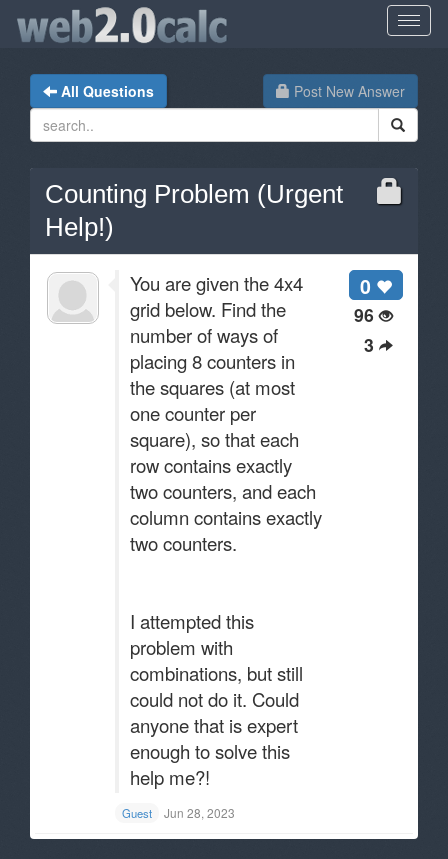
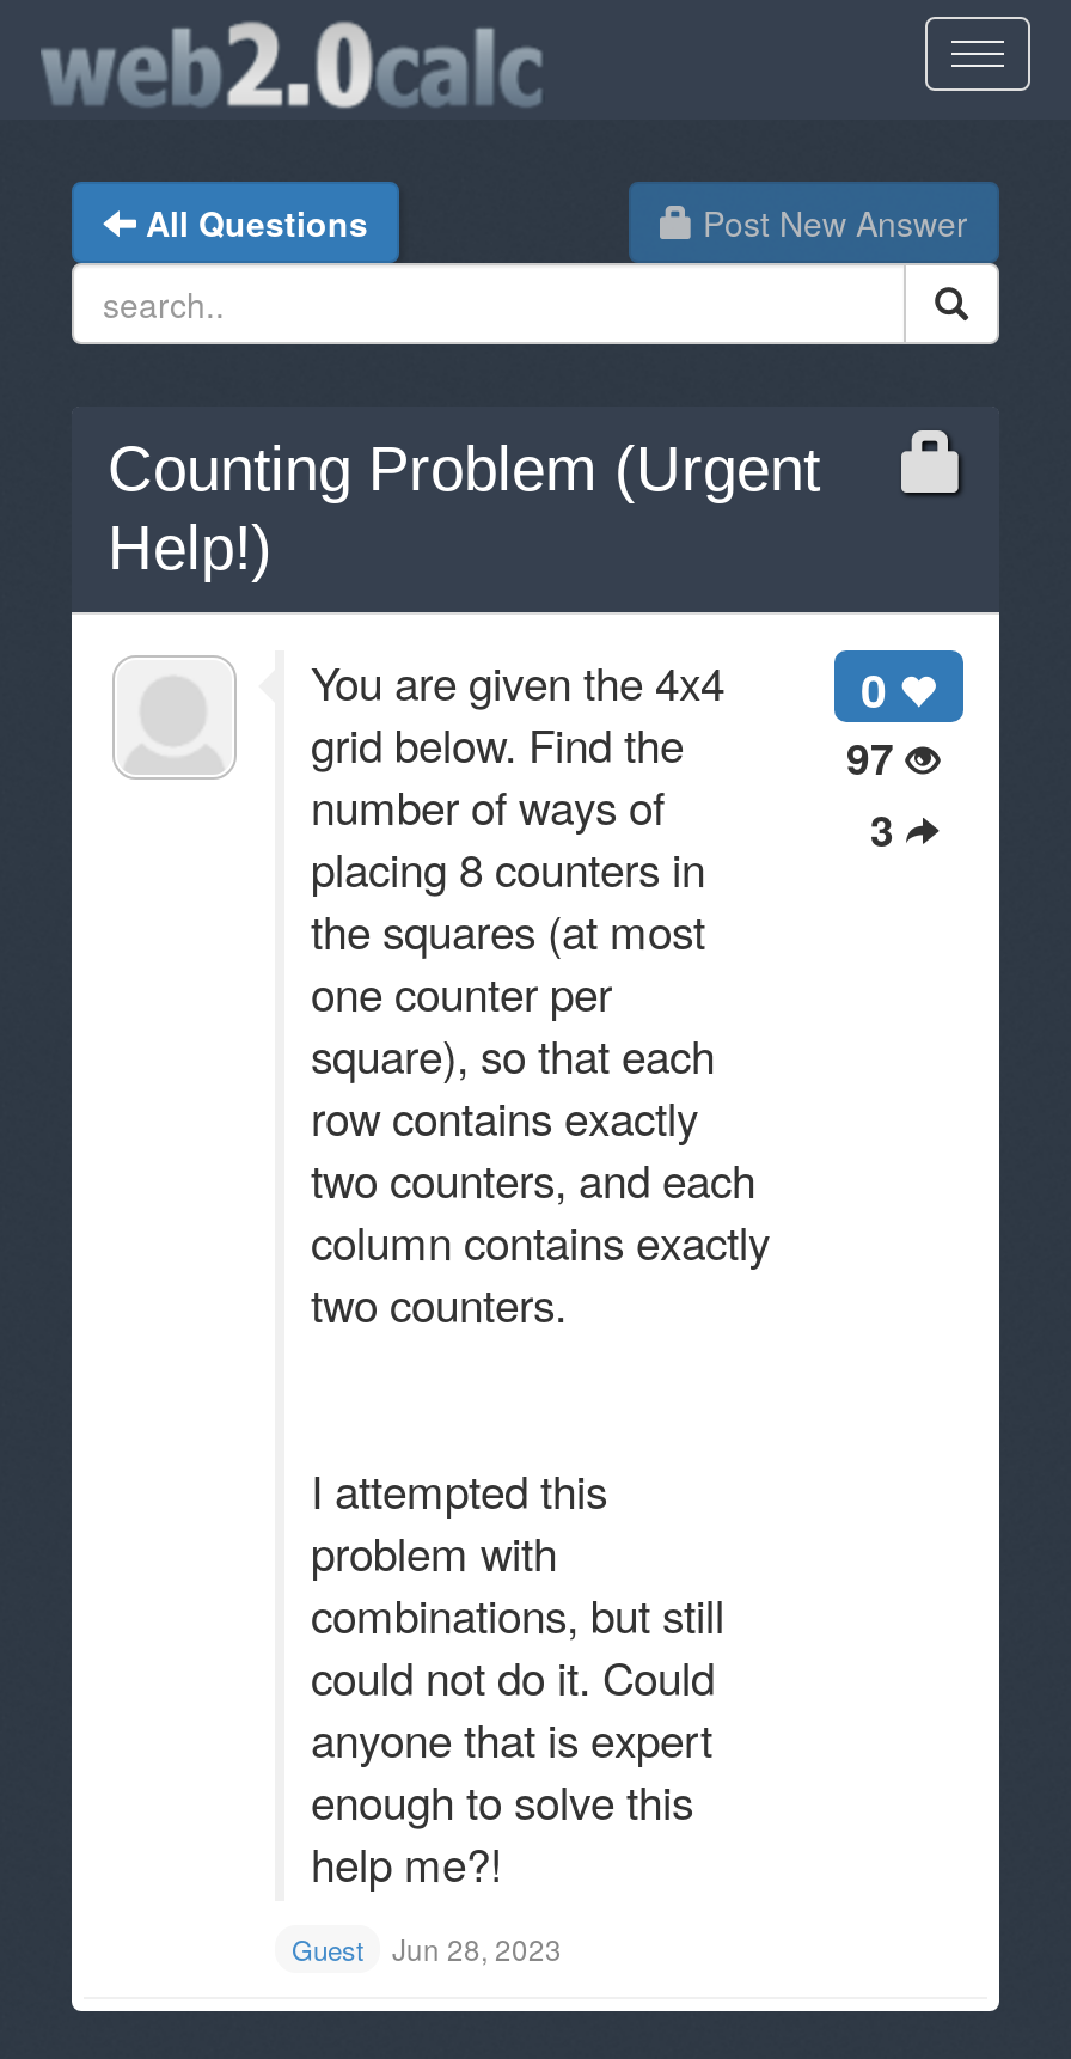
- 96
+ 97
